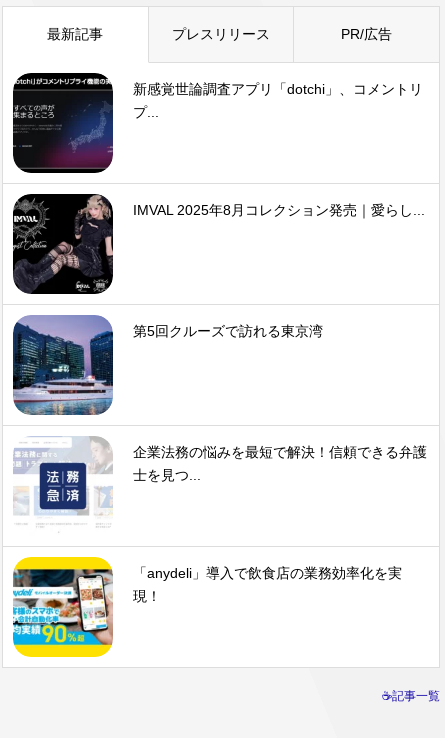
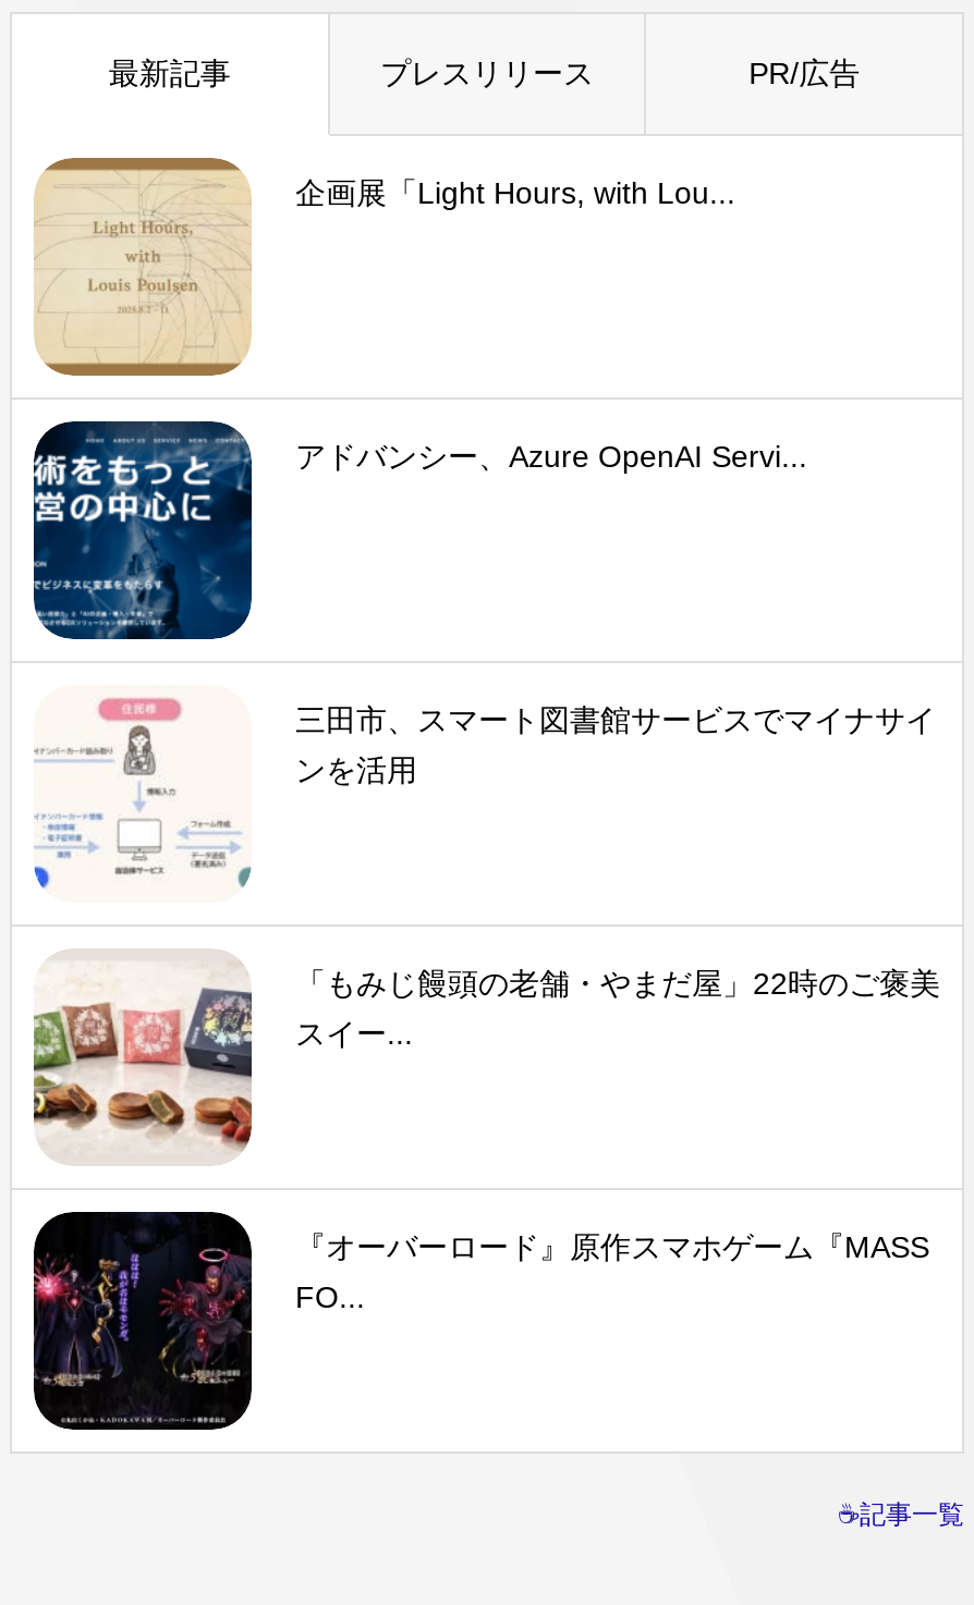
- [image]
- 新感覚世論調査アプリ「dotchi」、コメントリ
- プ...
+ [image]
+ 企画展「Light Hours, with Lou...

- [image]
- IMVAL 2025年8月コレクション発売｜愛らし...
+ [image]
+ アドバンシー、Azure OpenAI Servi...

- [image]
- 第5回クルーズで訪れる東京湾
+ [image]
+ 三田市、スマート図書館サービスでマイナサイ
+ ンを活用

- [image]
- 企業法務の悩みを最短で解決！信頼できる弁護
- 士を見つ...
+ [image]
+ 「もみじ饅頭の老舗・やまだ屋」22時のご褒美
+ スイー...

- [image]
- 「anydeli」導入で飲食店の業務効率化を実
- 現！
+ [image]
+ 『オーバーロード』原作スマホゲーム『MASS
+ FO...
